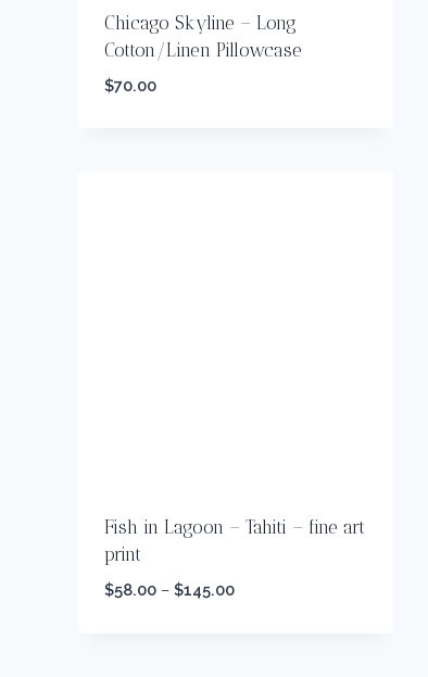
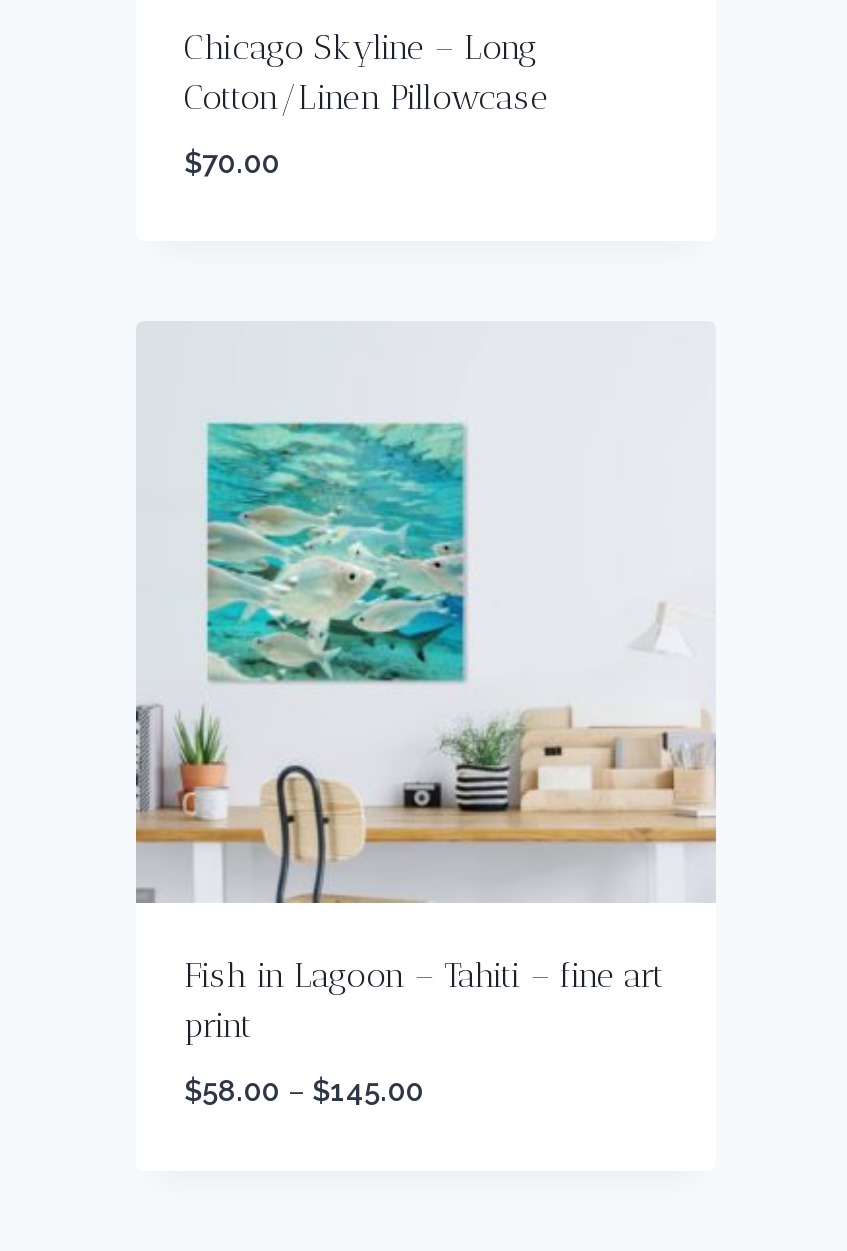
+ [image]
